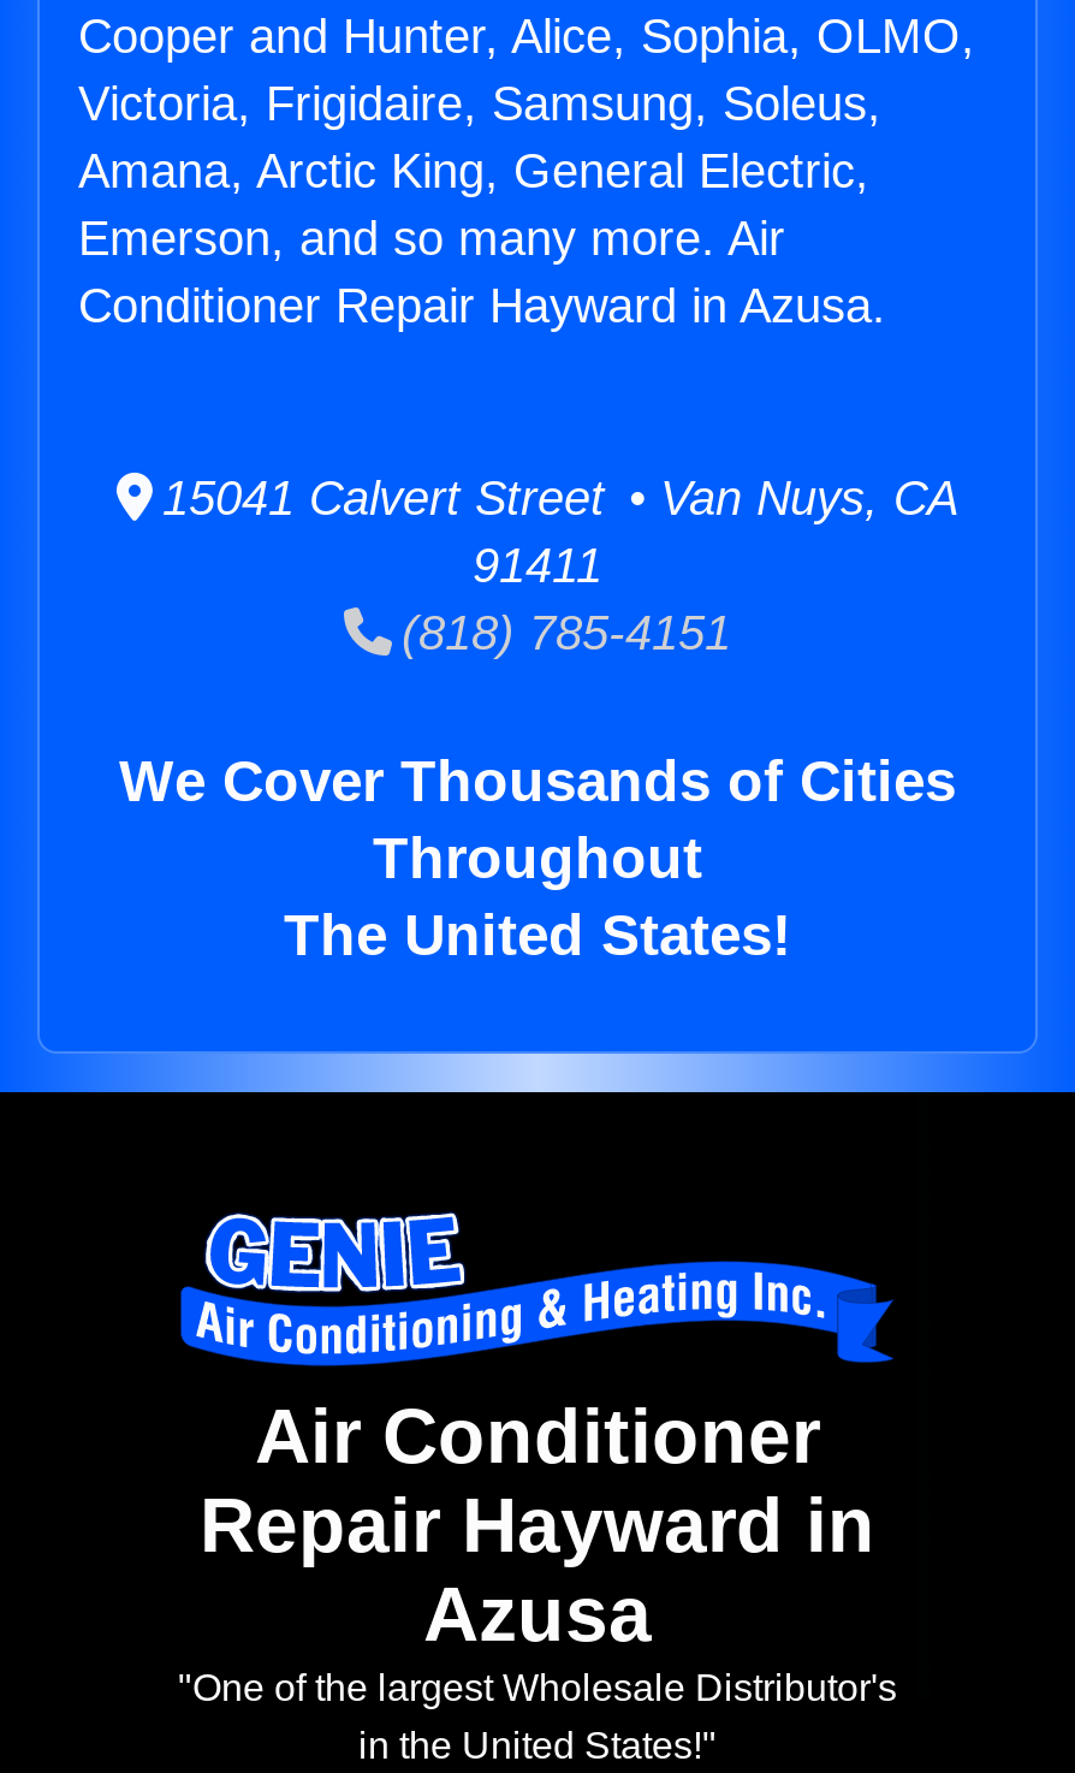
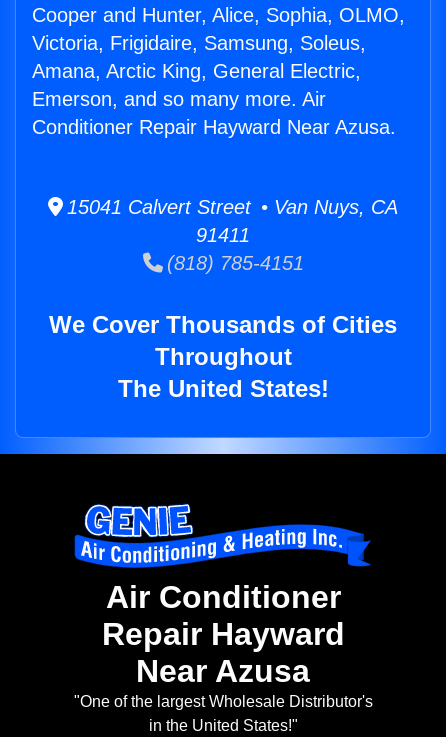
- Conditioner Repair Hayward in Azusa.
+ Conditioner Repair Hayward Near Azusa.

- Repair Hayward in
- Azusa
+ Repair Hayward
+ Near Azusa
